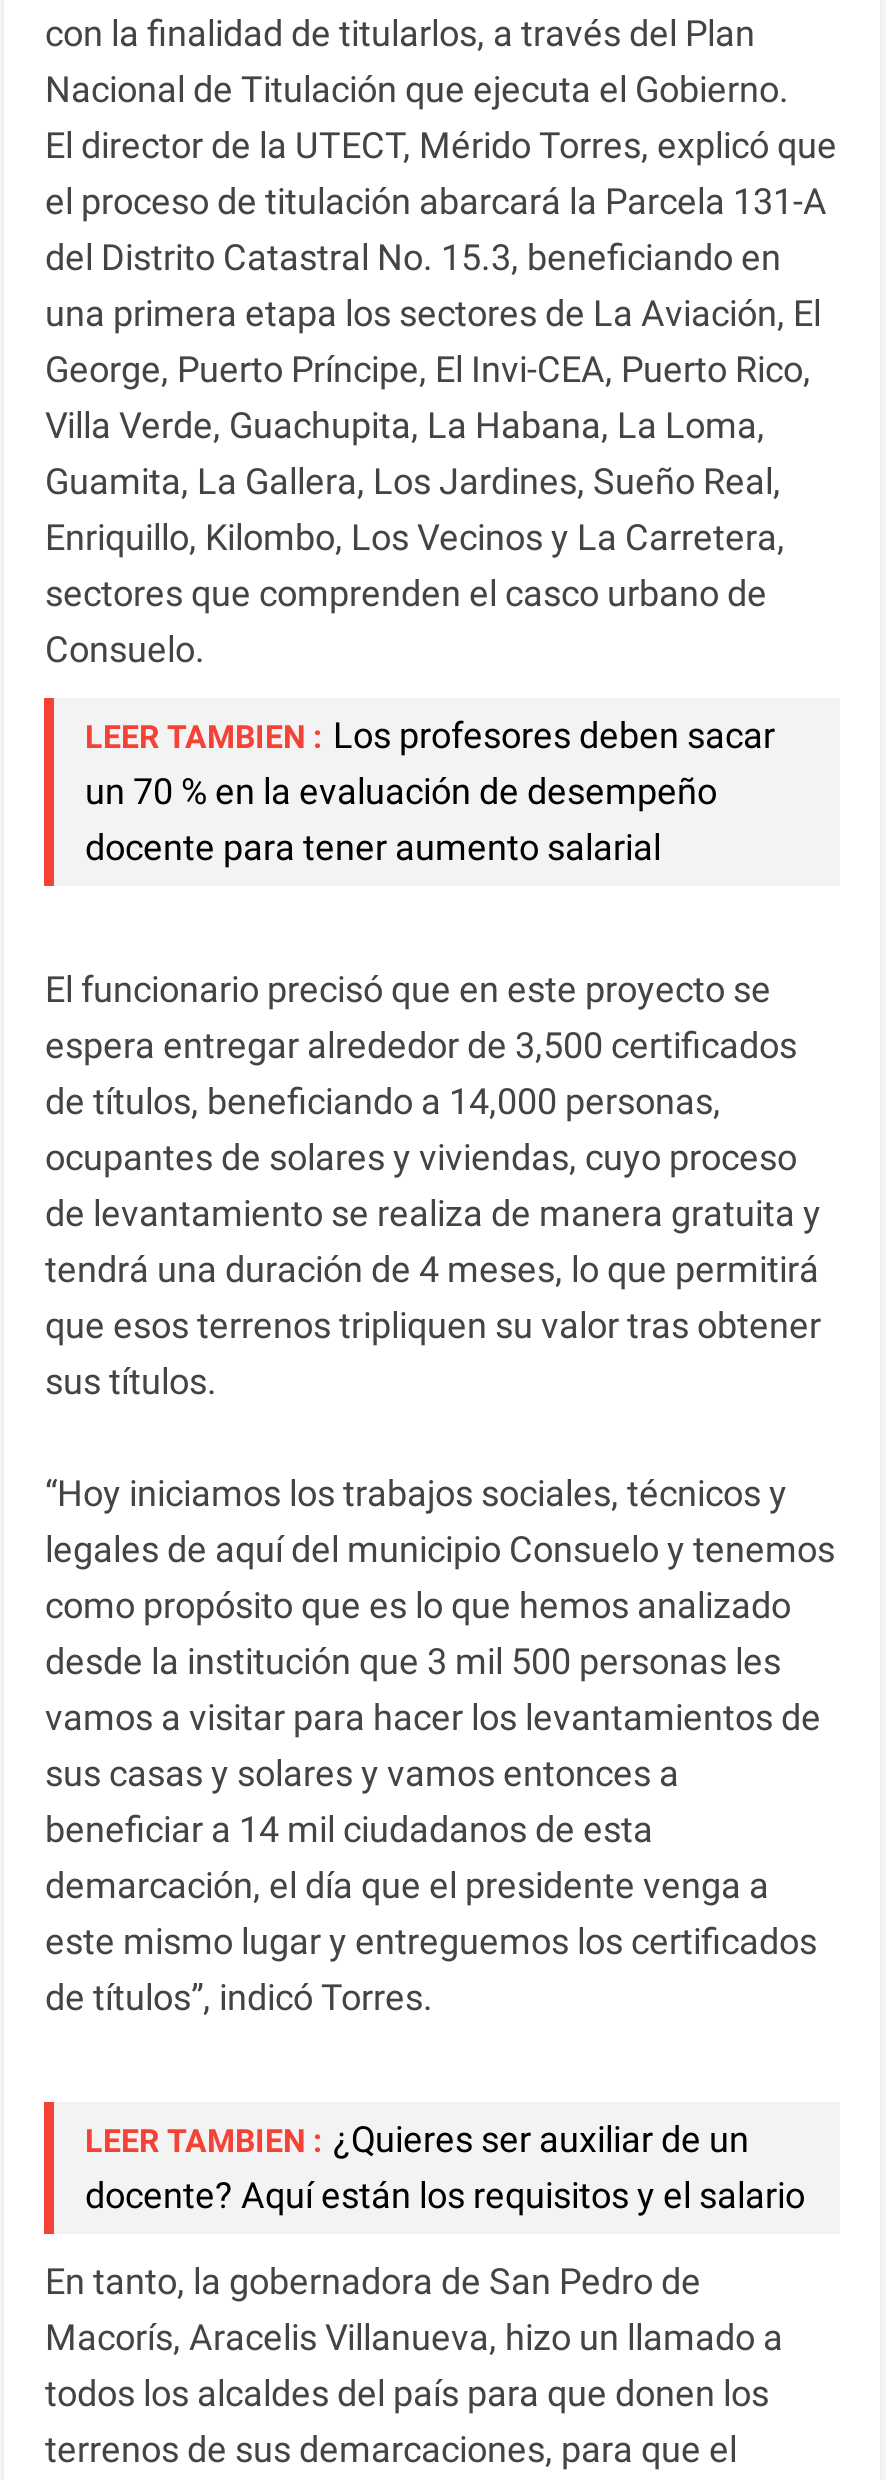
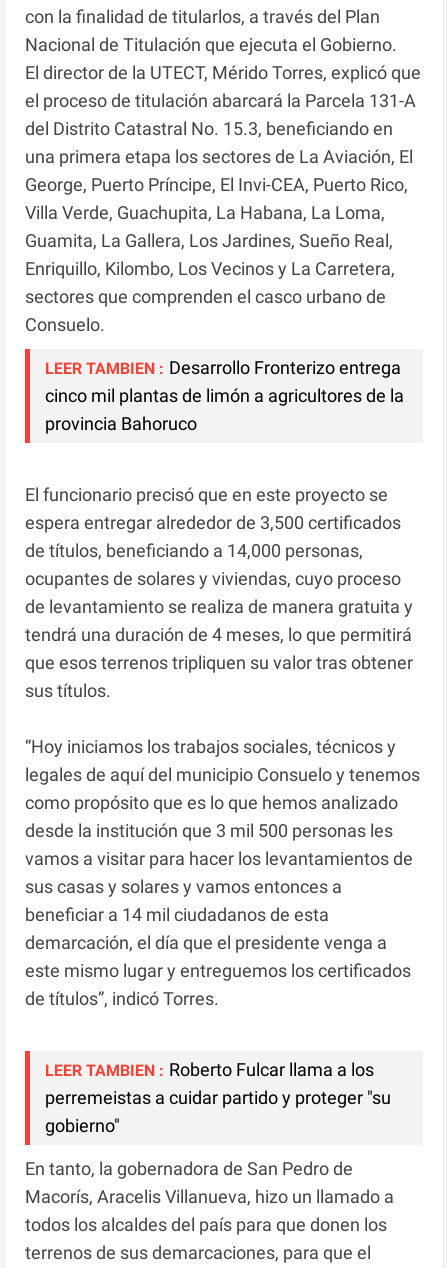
- LEER TAMBIEN : Los profesores deben sacar
- un 70 % en la evaluación de desempeño
- docente para tener aumento salarial
+ LEER TAMBIEN : Desarrollo Fronterizo entrega
+ cinco mil plantas de limón a agricultores de la
+ provincia Bahoruco

- LEER TAMBIEN : ¿Quieres ser auxiliar de un
- docente? Aquí están los requisitos y el salario
+ LEER TAMBIEN : Roberto Fulcar llama a los
+ perremeistas a cuidar partido y proteger "su
+ gobierno"
